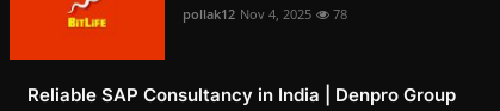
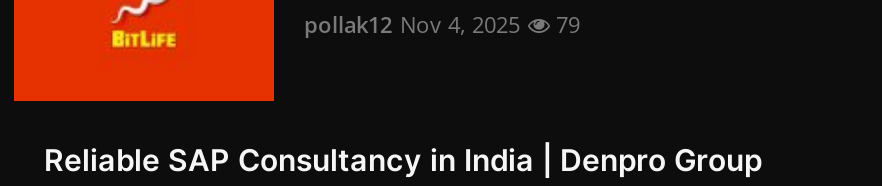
- pollak12 Nov 4, 2025 78
+ pollak12 Nov 4, 2025 79
